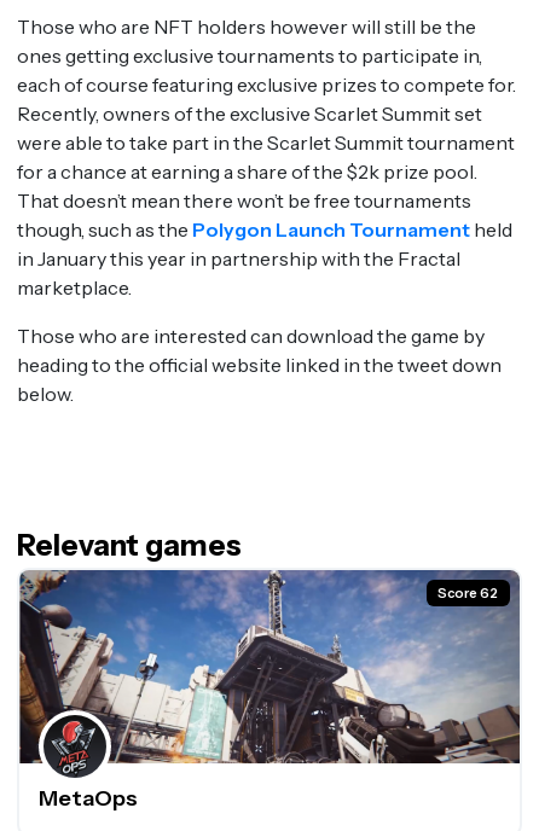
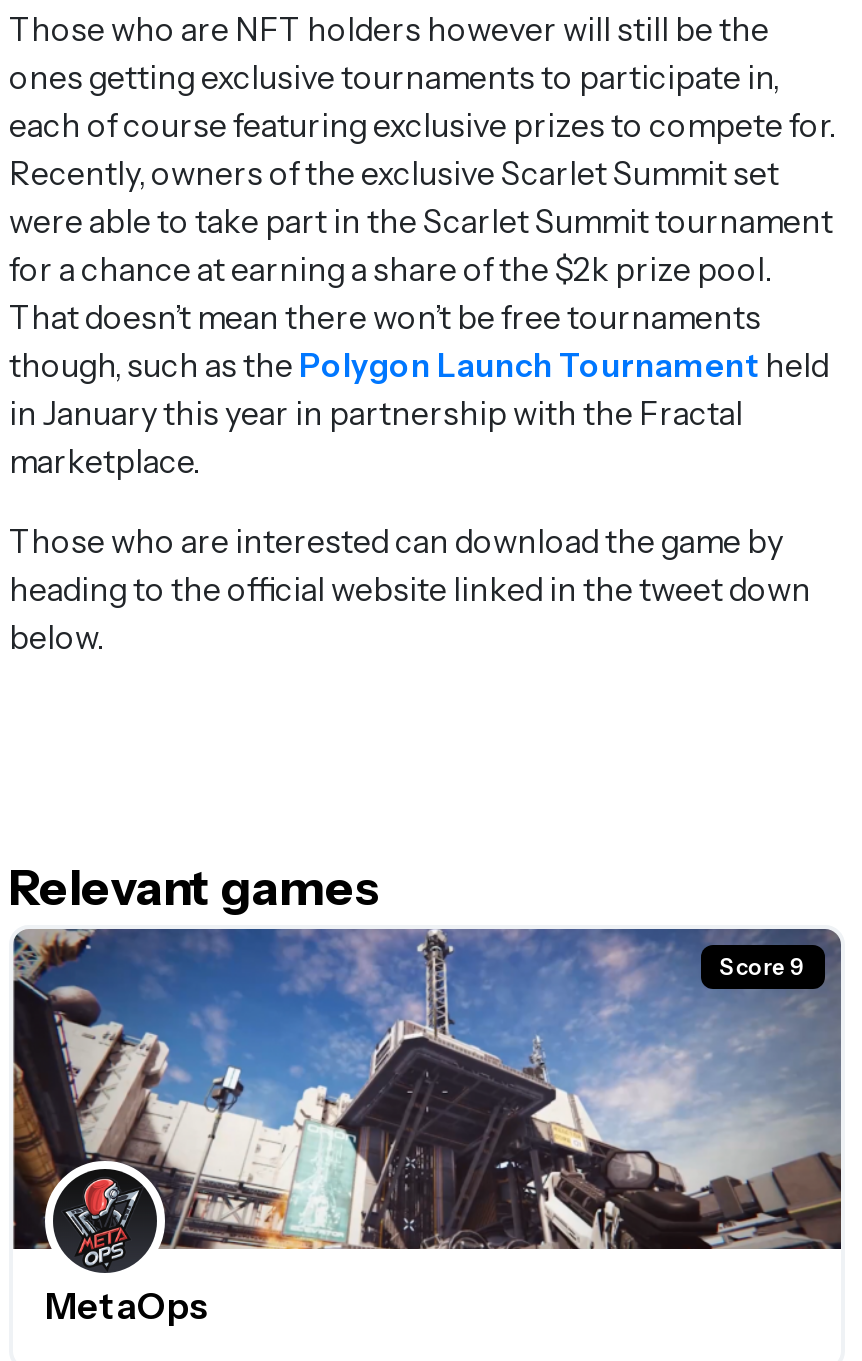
- Score 62
+ Score 9
